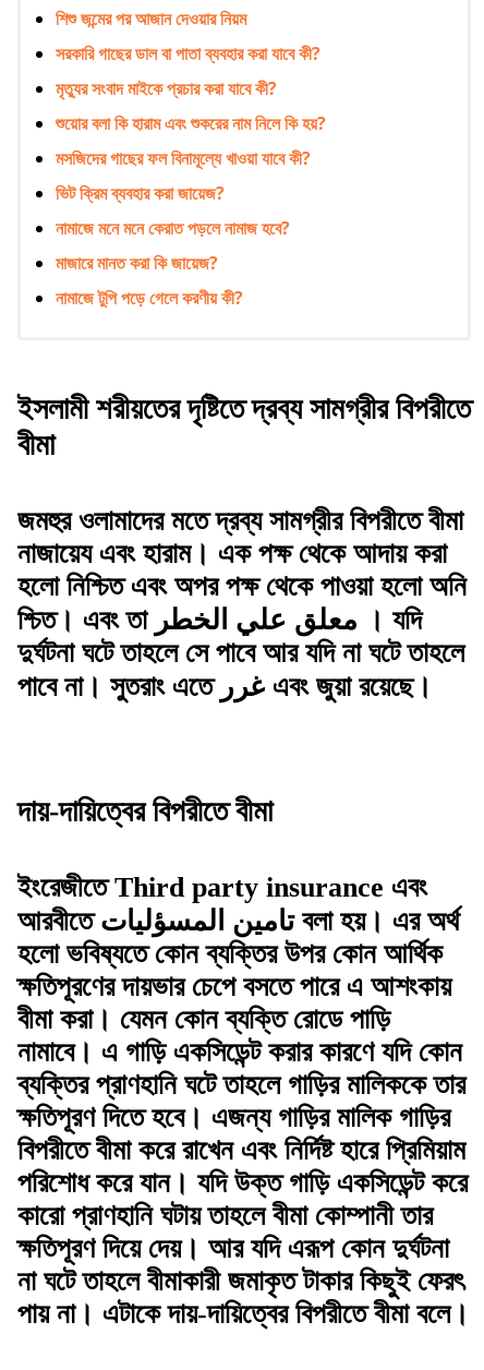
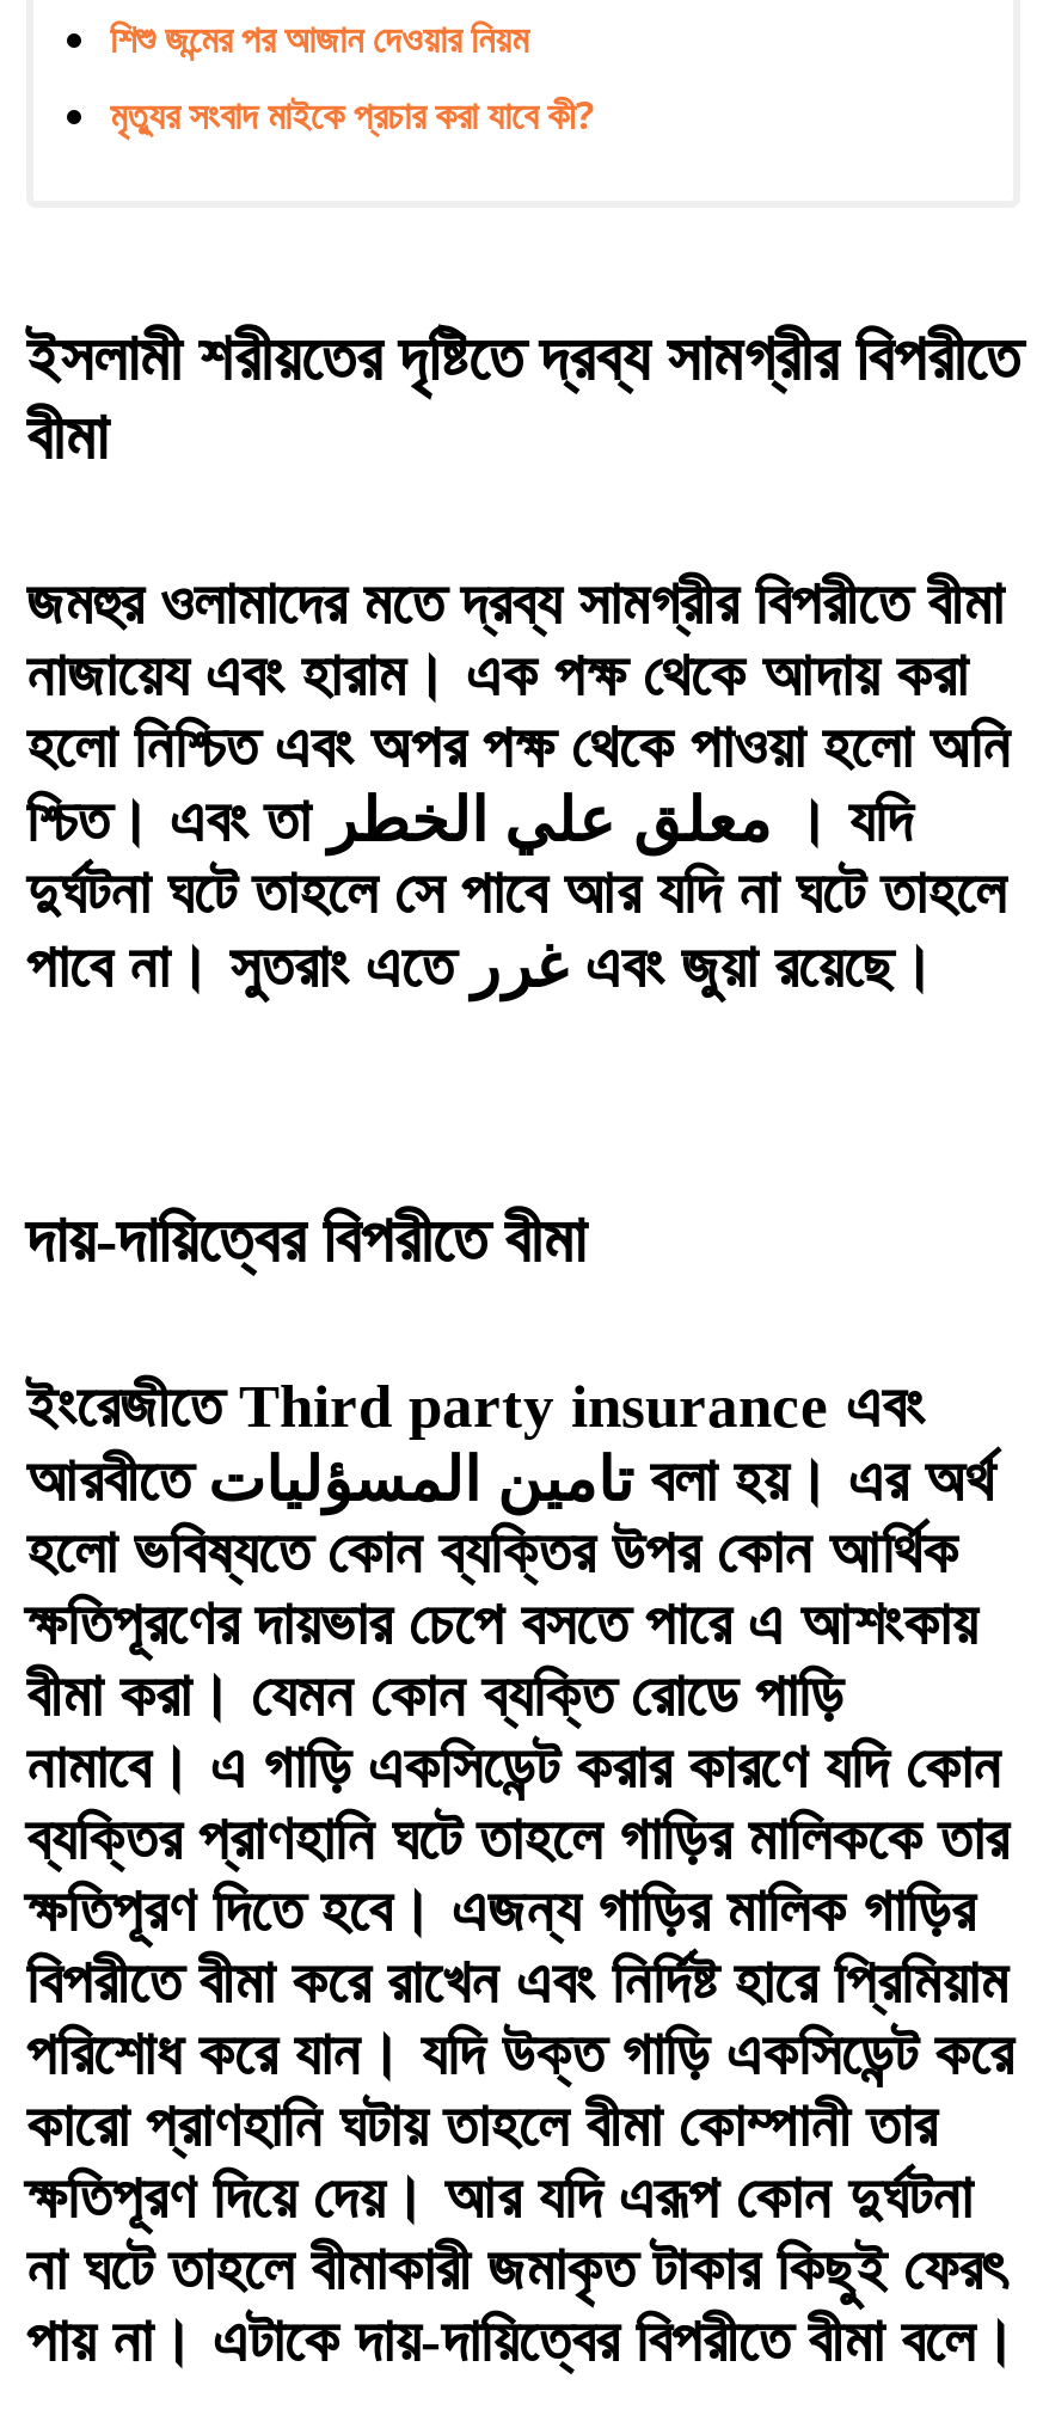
- সরকারি গাছের ডাল বা পাতা ব্যবহার করা যাবে কী?

- শুয়োর বলা কি হারাম এবং শুকরের নাম নিলে কি হয়?
- মসজিদের গাছের ফল বিনামূল্যে খাওয়া যাবে কী?
- ভিট ক্রিম ব্যবহার করা জায়েজ?
- নামাজে মনে মনে কেরাত পড়লে নামাজ হবে?
- মাজারে মানত করা কি জায়েজ?
- নামাজে টুপি পড়ে গেলে করণীয় কী?
